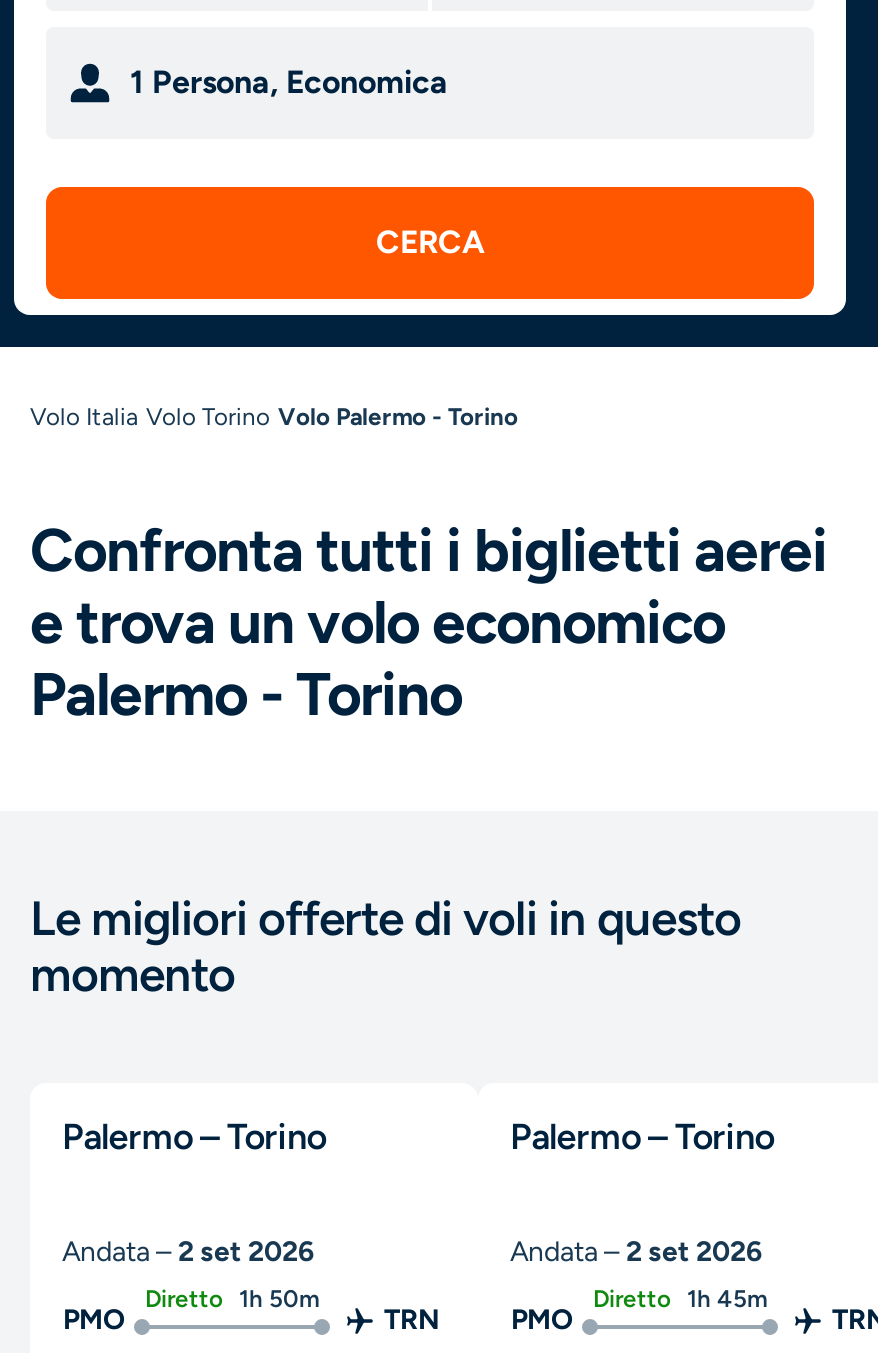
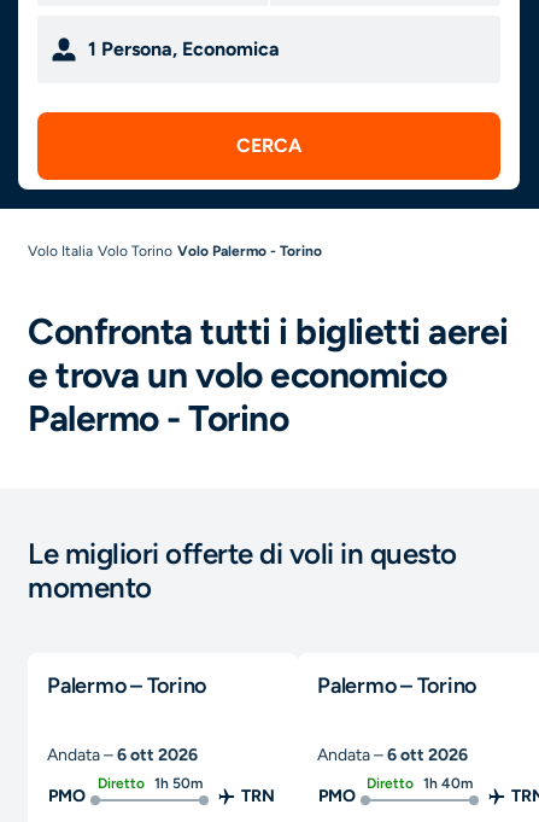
- Andata – 2 set 2026
+ Andata – 6 ott 2026

- Andata – 2 set 2026
+ Andata – 6 ott 2026

- Diretto 1h 45m
+ Diretto 1h 40m
